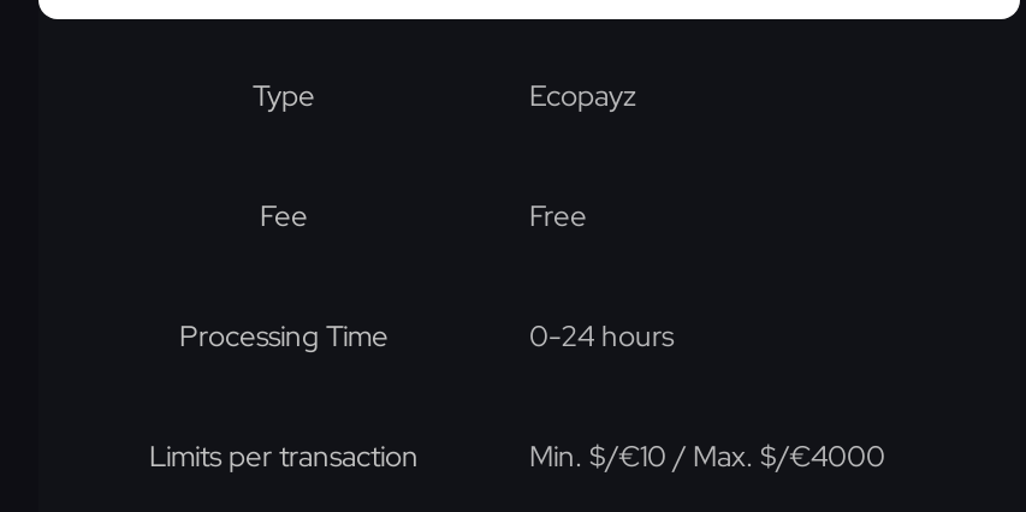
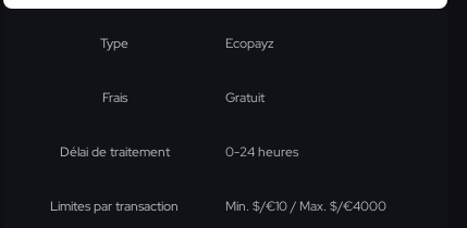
- Free
+ Gratuit

- 0-24 hours
+ 0-24 heures
